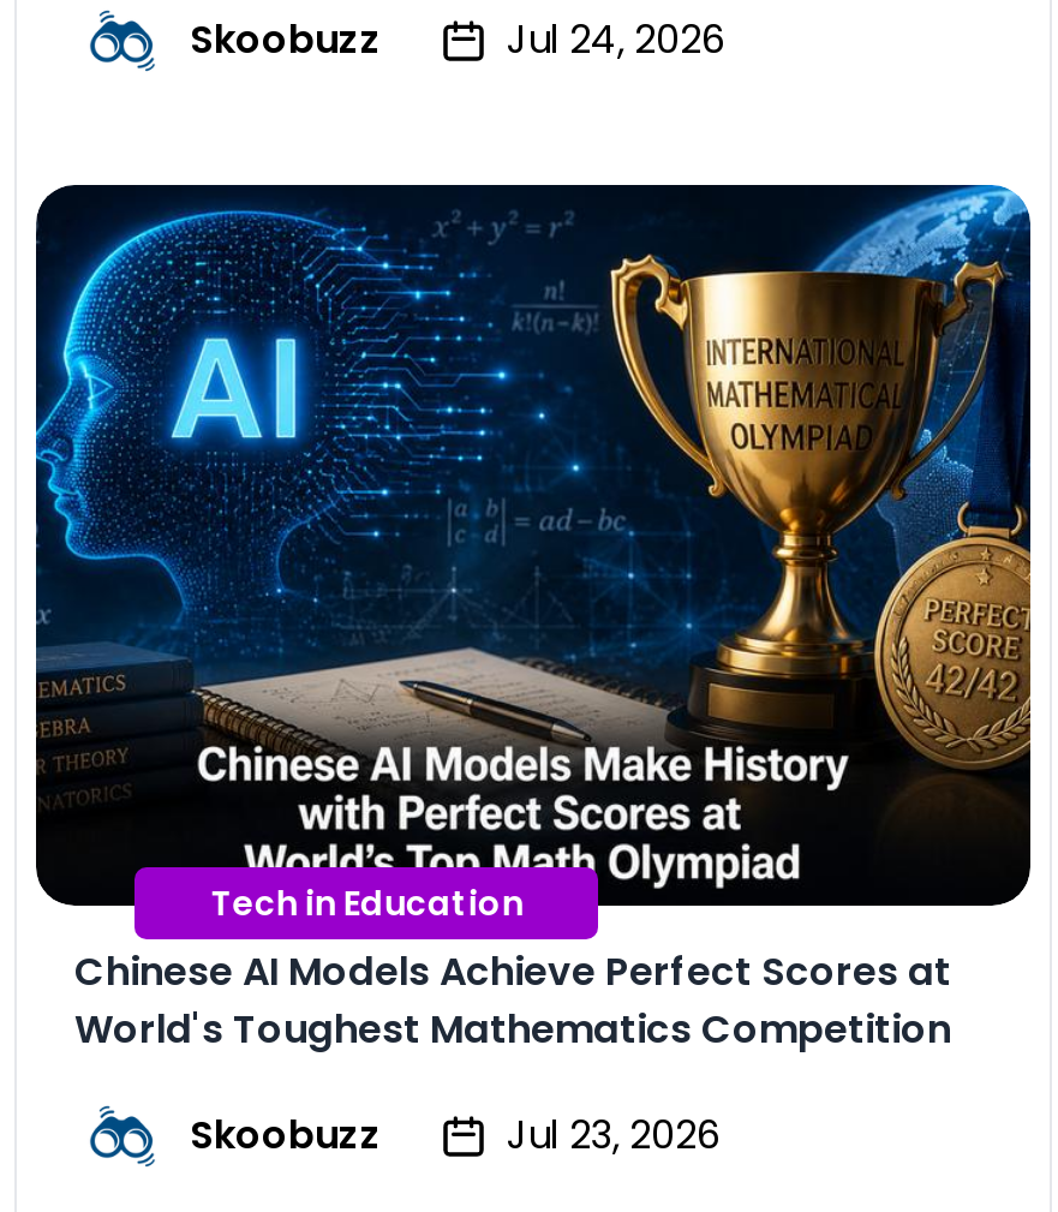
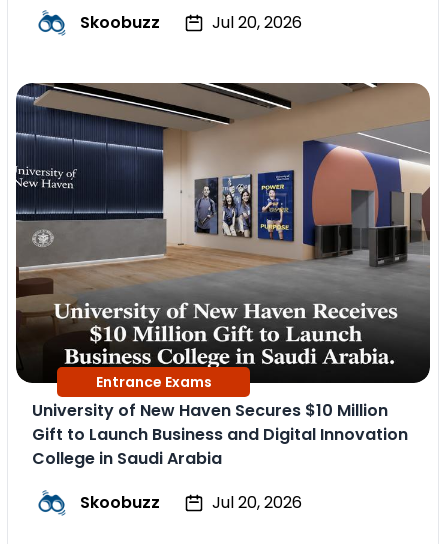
- Jul 24, 2026
+ Jul 20, 2026

- [image]
- Tech in Education
- Chinese AI Models Achieve Perfect Scores at
- World's Toughest Mathematics Competition
+ [image]
+ Entrance Exams
+ University of New Haven Secures $10 Million
+ Gift to Launch Business and Digital Innovation
+ College in Saudi Arabia

- Jul 23, 2026
+ Jul 20, 2026
